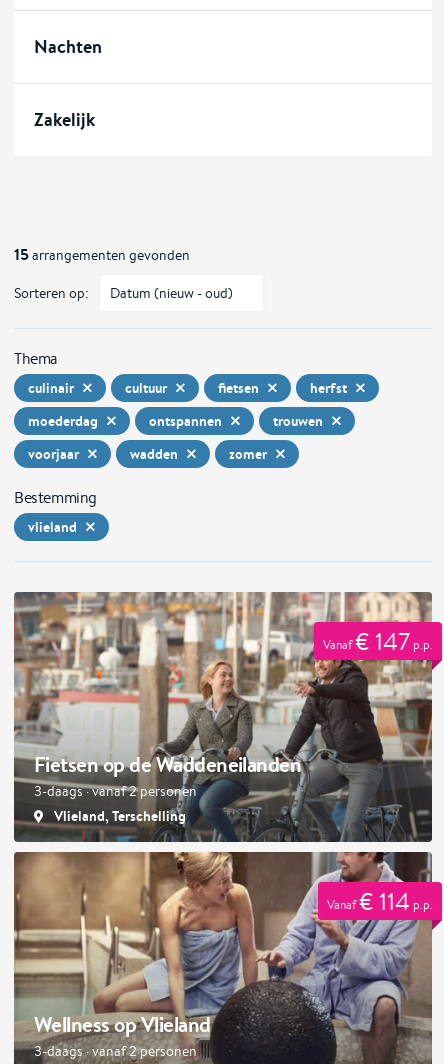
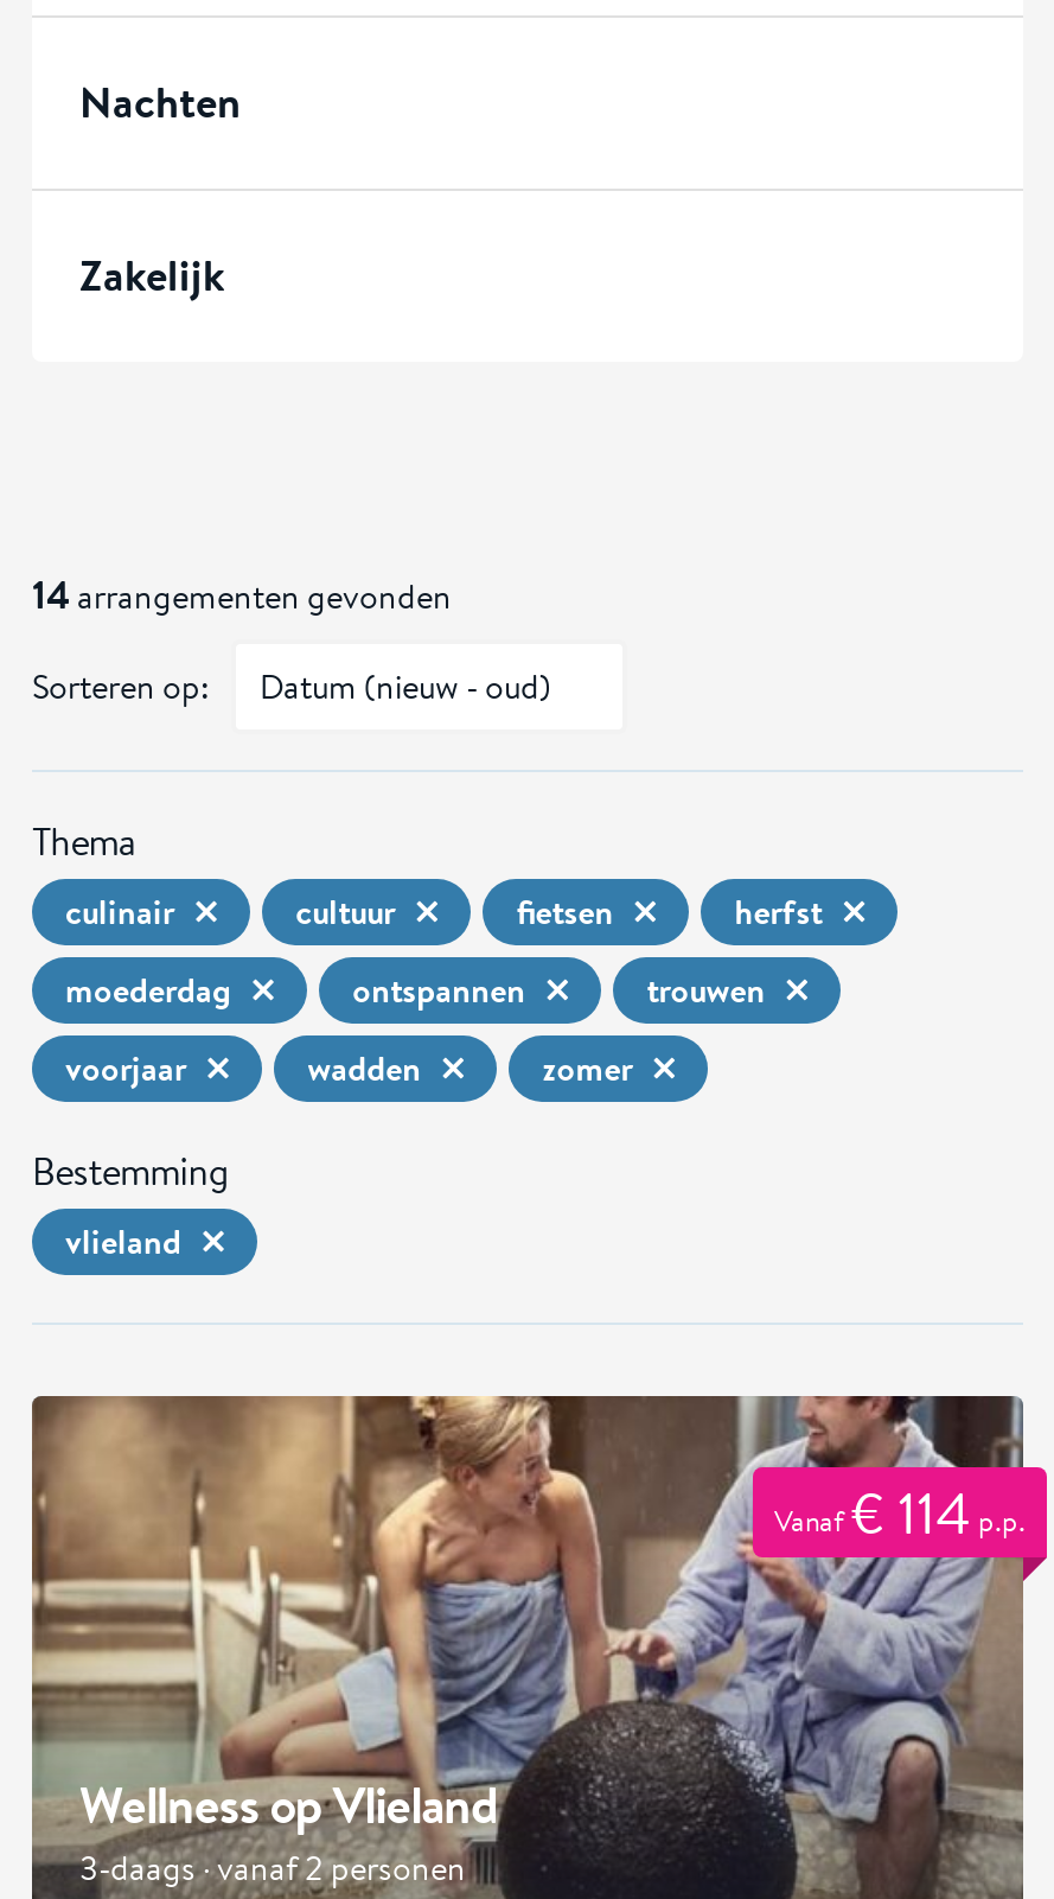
- 15 arrangementen gevonden
+ 14 arrangementen gevonden

- [image]
- Fietsen op de Waddeneilanden
- 3-daags · vanaf 2 personen
- Vlieland, Terschelling

- Vanaf€ 147p.p.
